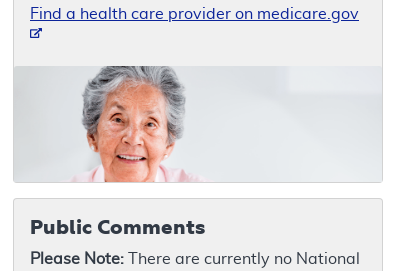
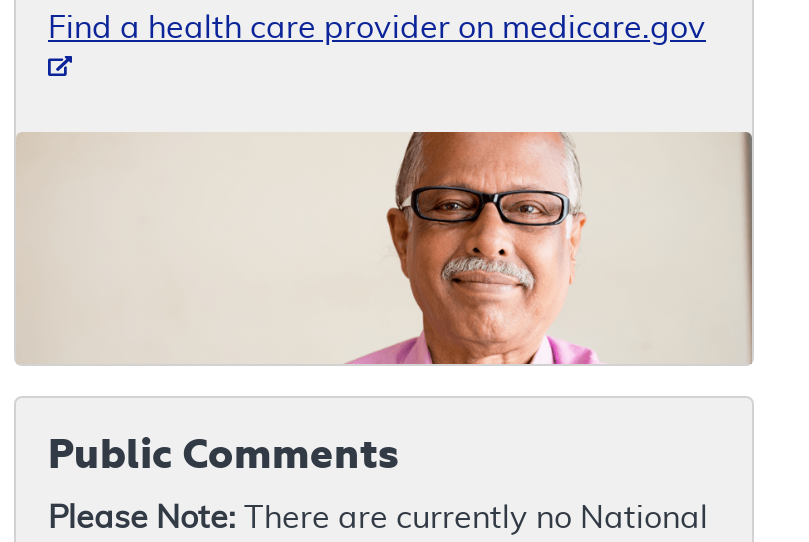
- [image]
+ [image]
